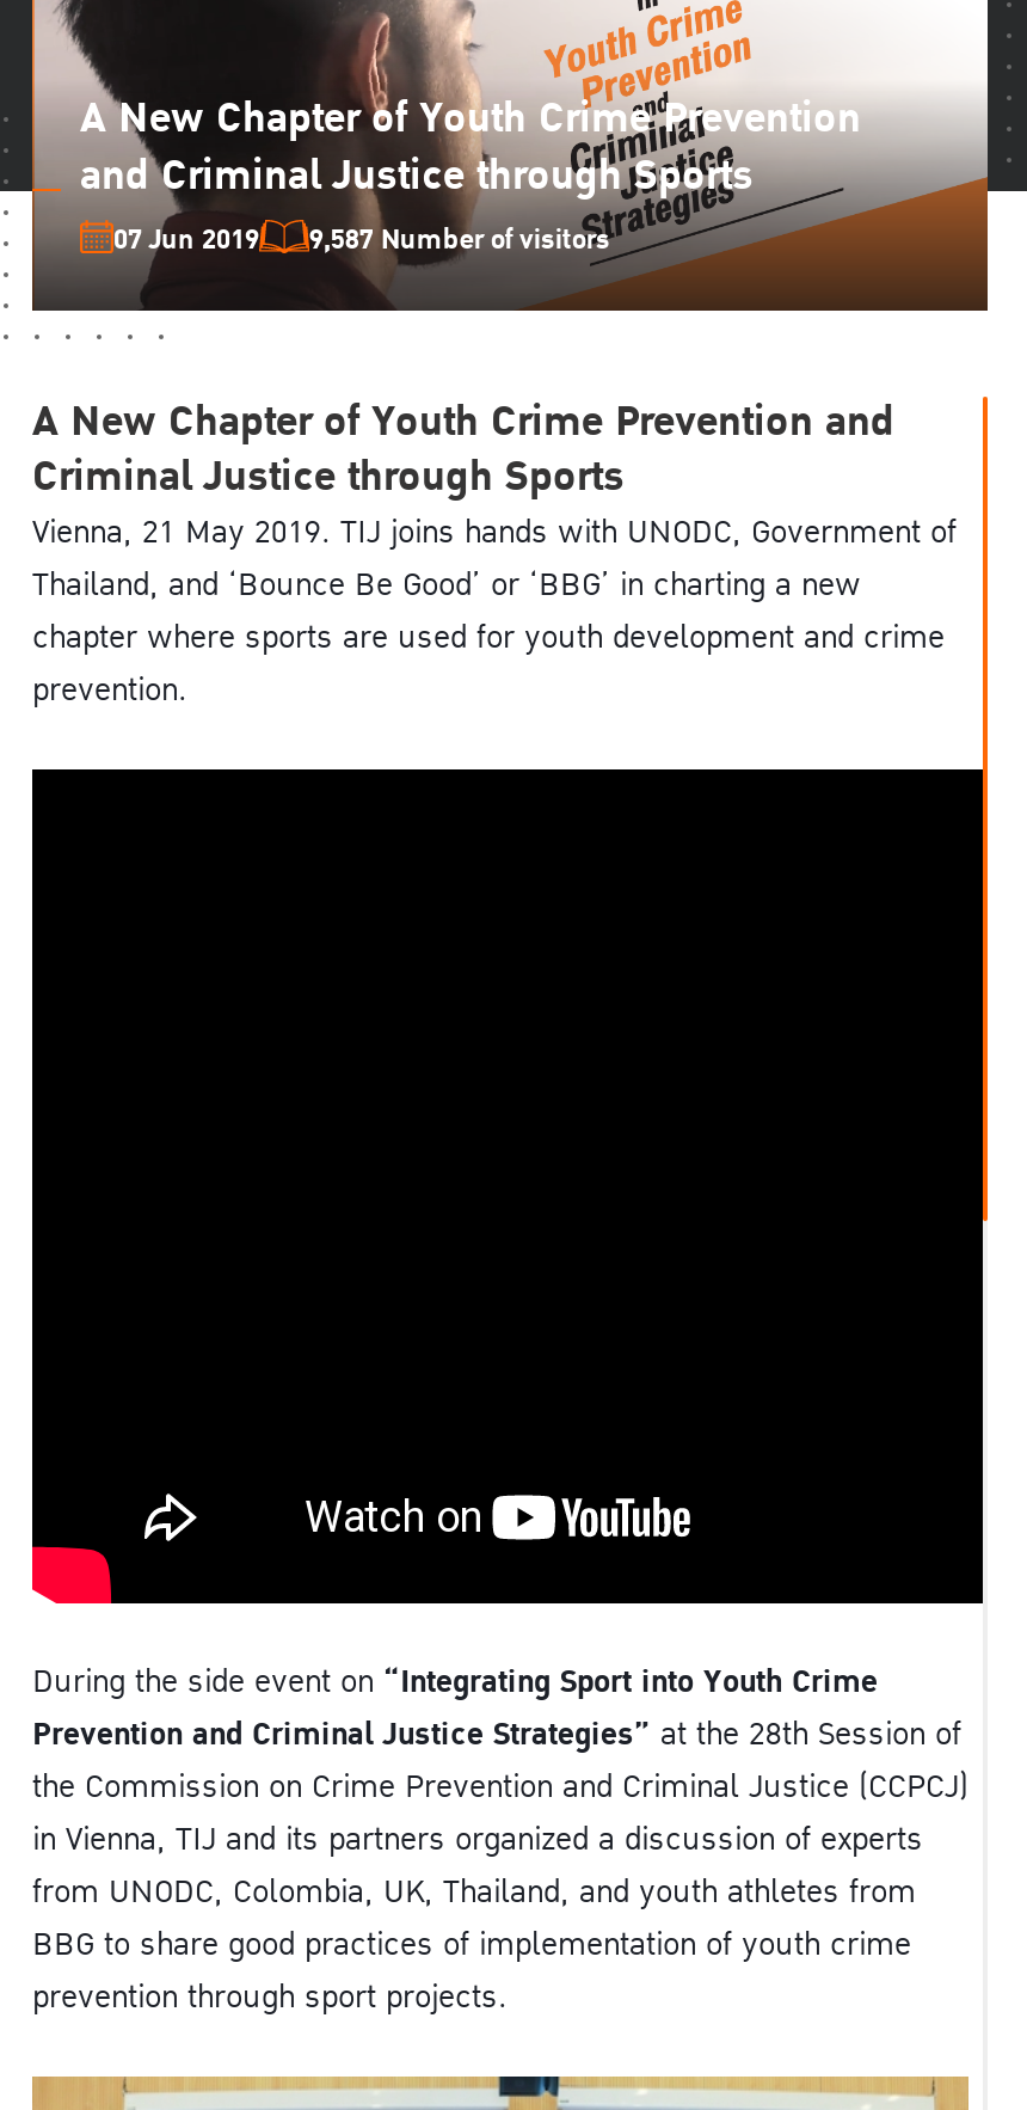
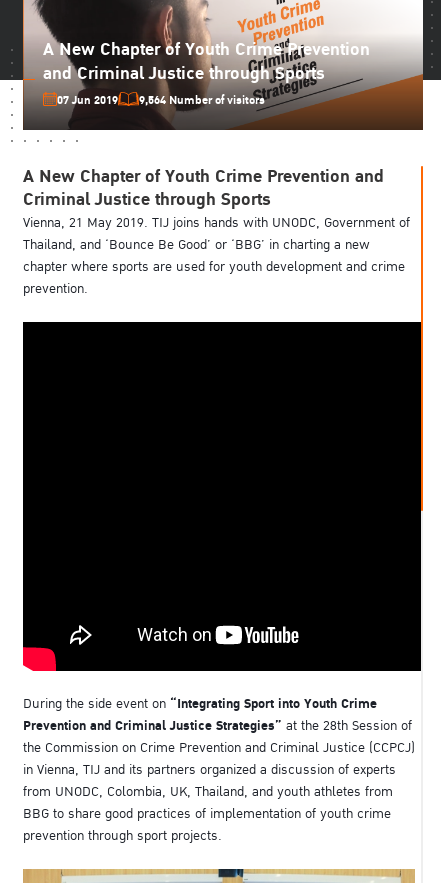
- 9,587 Number of visitors
+ 9,564 Number of visitors
